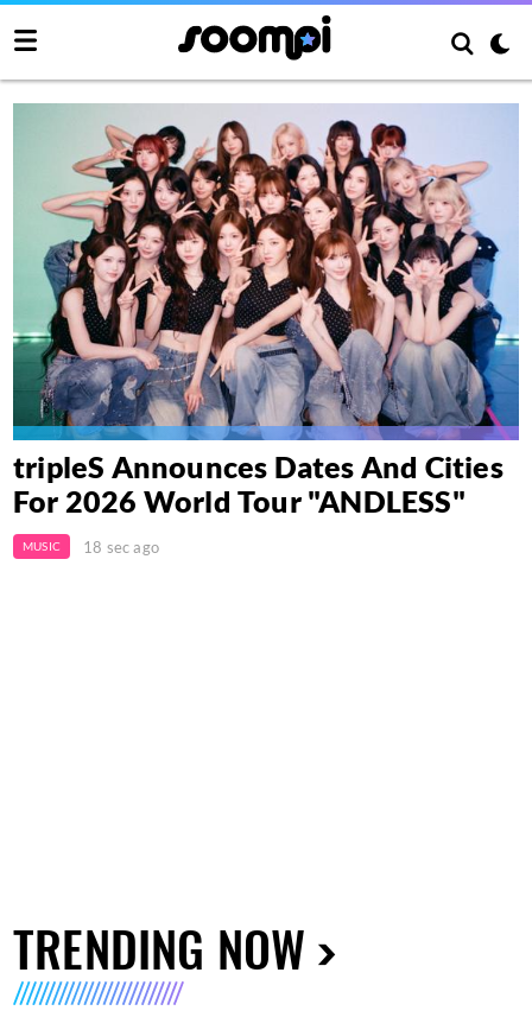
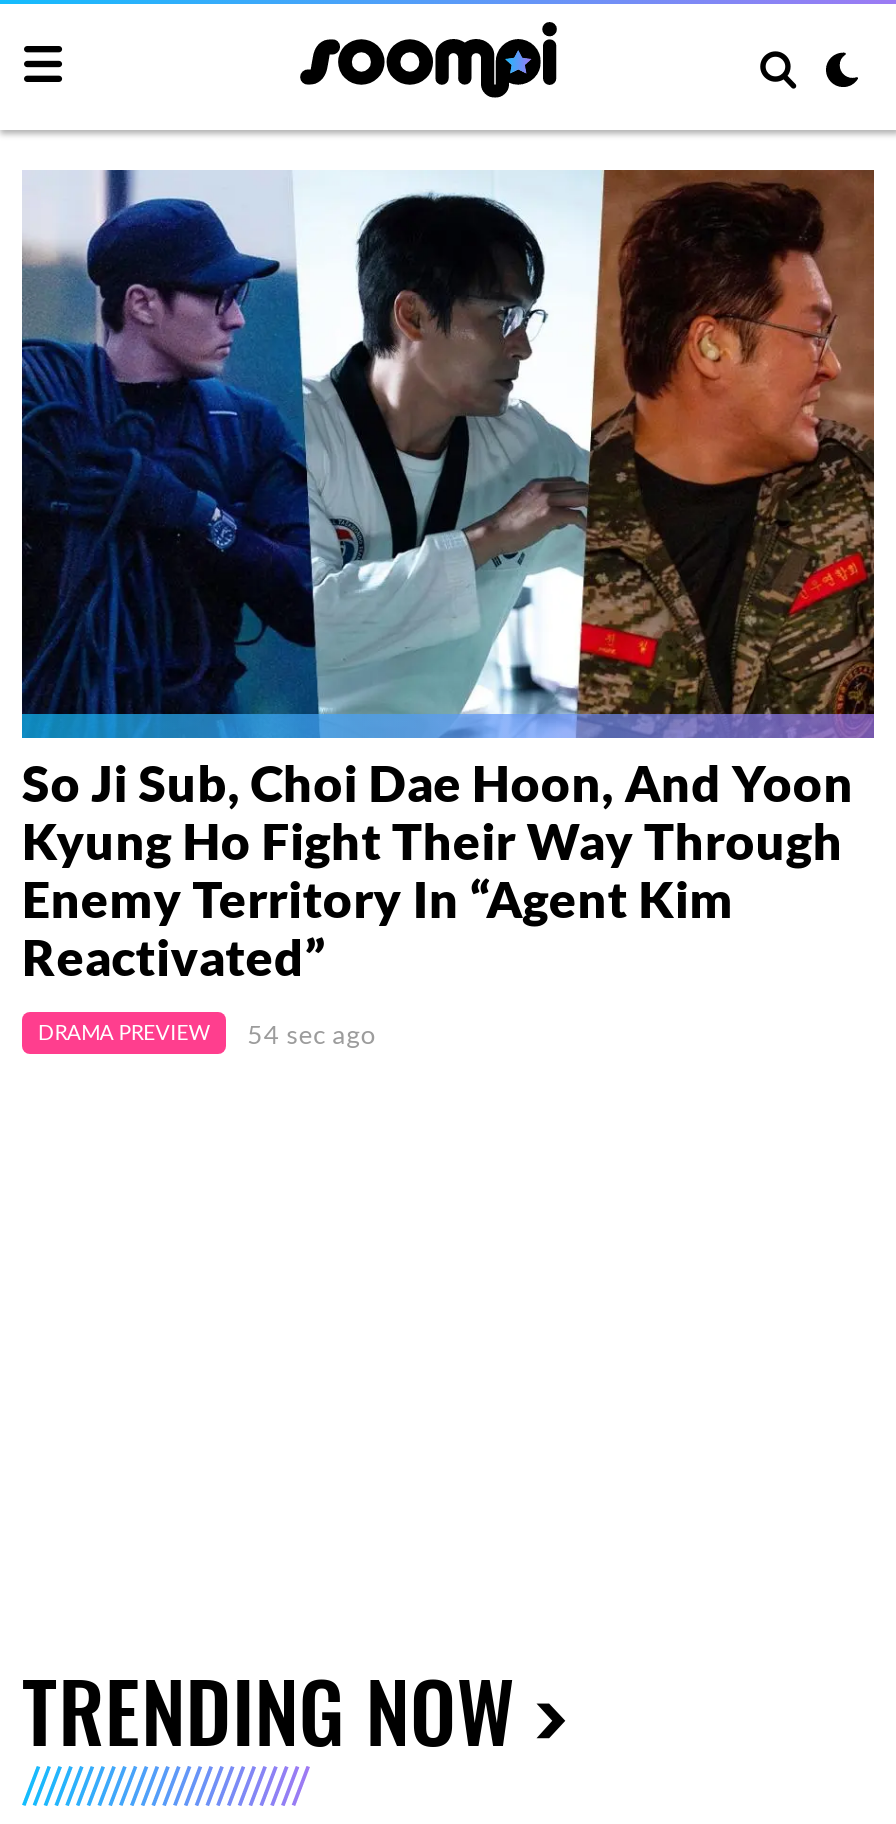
- [image]
+ [image]

- tripleS Announces Dates And Cities
- For 2026 World Tour "ANDLESS"
+ So Ji Sub, Choi Dae Hoon, And Yoon
+ Kyung Ho Fight Their Way Through
+ Enemy Territory In “Agent Kim
+ Reactivated”

- MUSIC
- 18 sec ago
+ DRAMA PREVIEW
+ 54 sec ago
